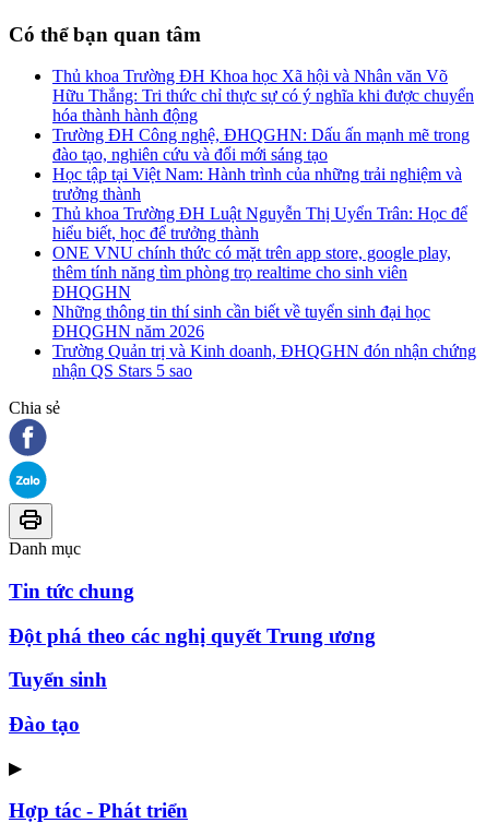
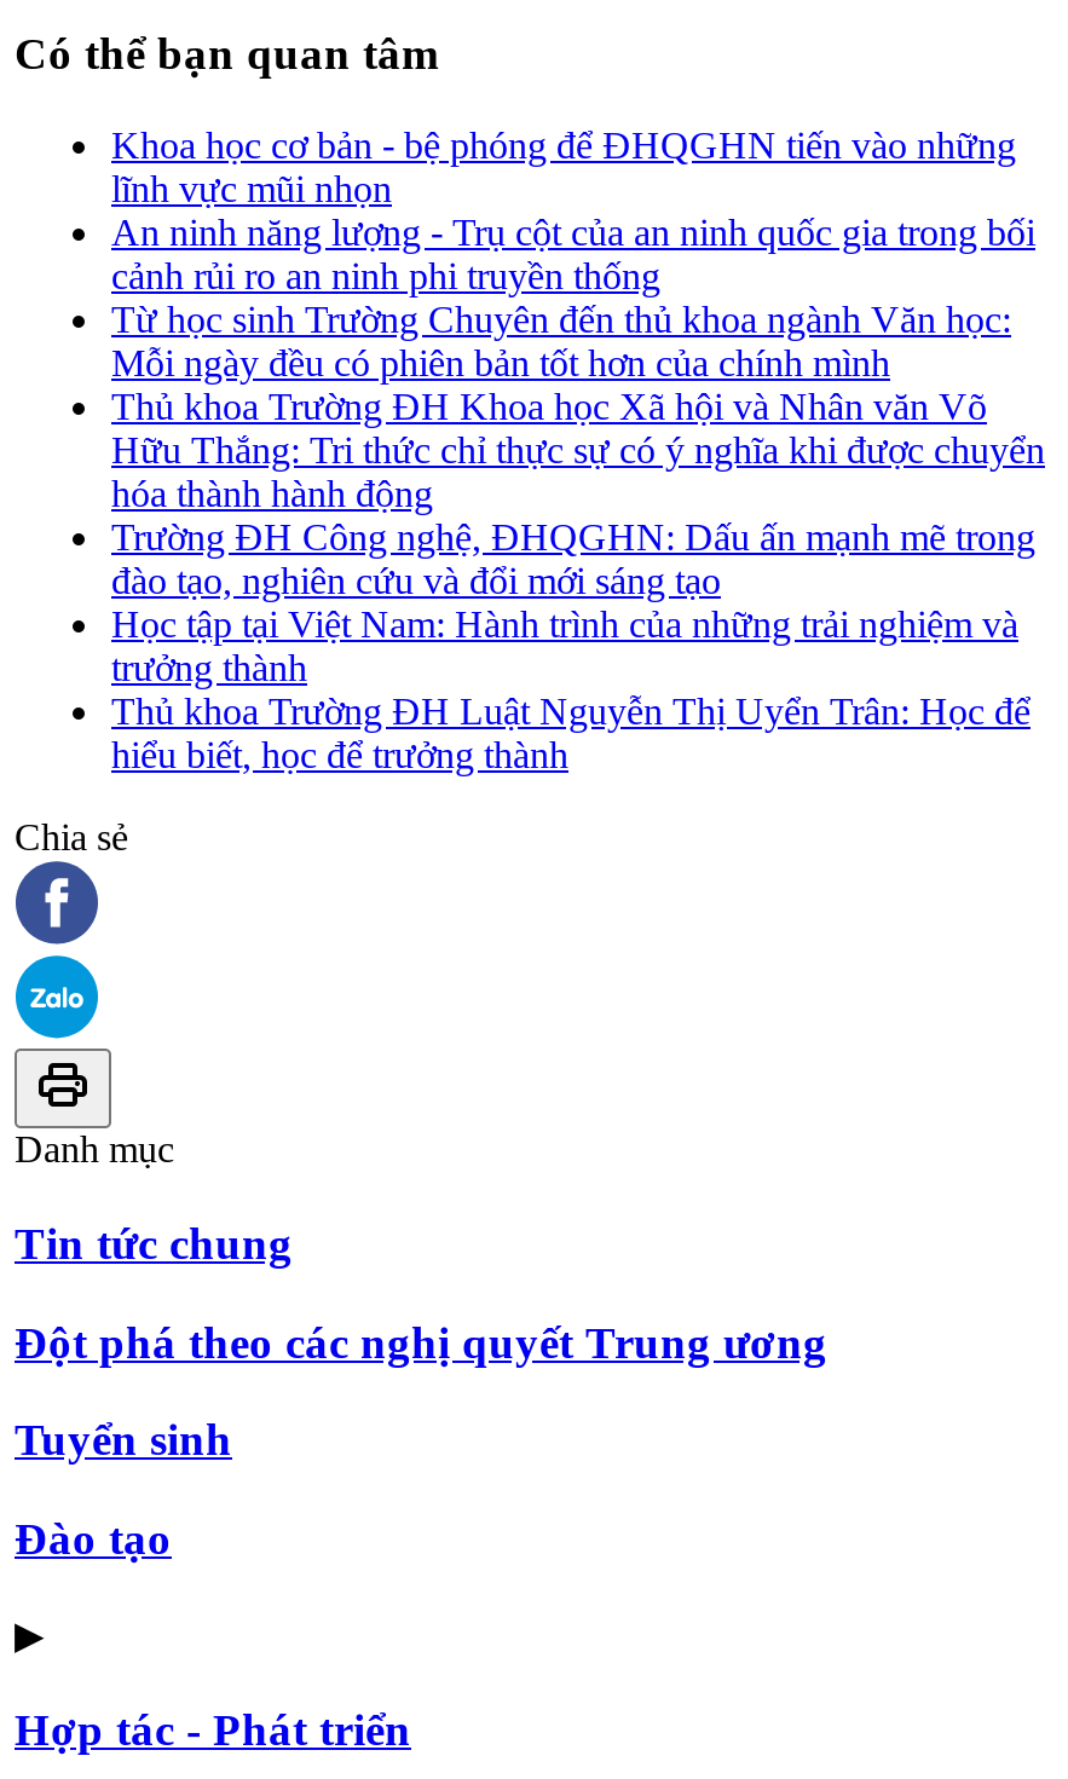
+ Khoa học cơ bản - bệ phóng để ĐHQGHN tiến vào những
+ lĩnh vực mũi nhọn
+ An ninh năng lượng - Trụ cột của an ninh quốc gia trong bối
+ cảnh rủi ro an ninh phi truyền thống
+ Từ học sinh Trường Chuyên đến thủ khoa ngành Văn học:
+ Mỗi ngày đều có phiên bản tốt hơn của chính mình

moved down: Thủ khoa Trường ĐH Khoa học Xã hội và Nhân văn Võ | Hữu Thắng: Tri thức chỉ thực sự có ý nghĩa khi được chuyển | hóa thành hành động | ... | Thủ khoa Trường ĐH Luật Nguyễn Thị Uyển Trân: Học để | hiểu biết, học để trưởng thành

- ONE VNU chính thức có mặt trên app store, google play,
- thêm tính năng tìm phòng trọ realtime cho sinh viên
- ĐHQGHN
- Những thông tin thí sinh cần biết về tuyển sinh đại học
- ĐHQGHN năm 2026
- Trường Quản trị và Kinh doanh, ĐHQGHN đón nhận chứng
- nhận QS Stars 5 sao
